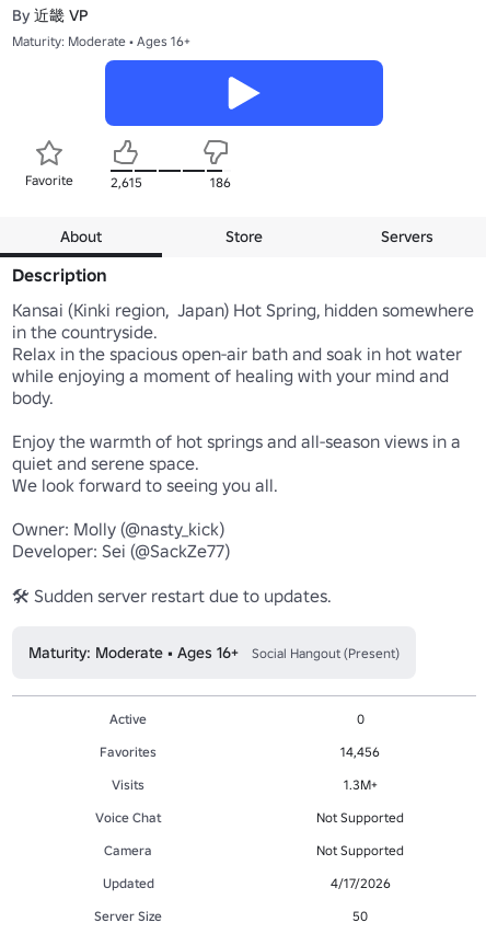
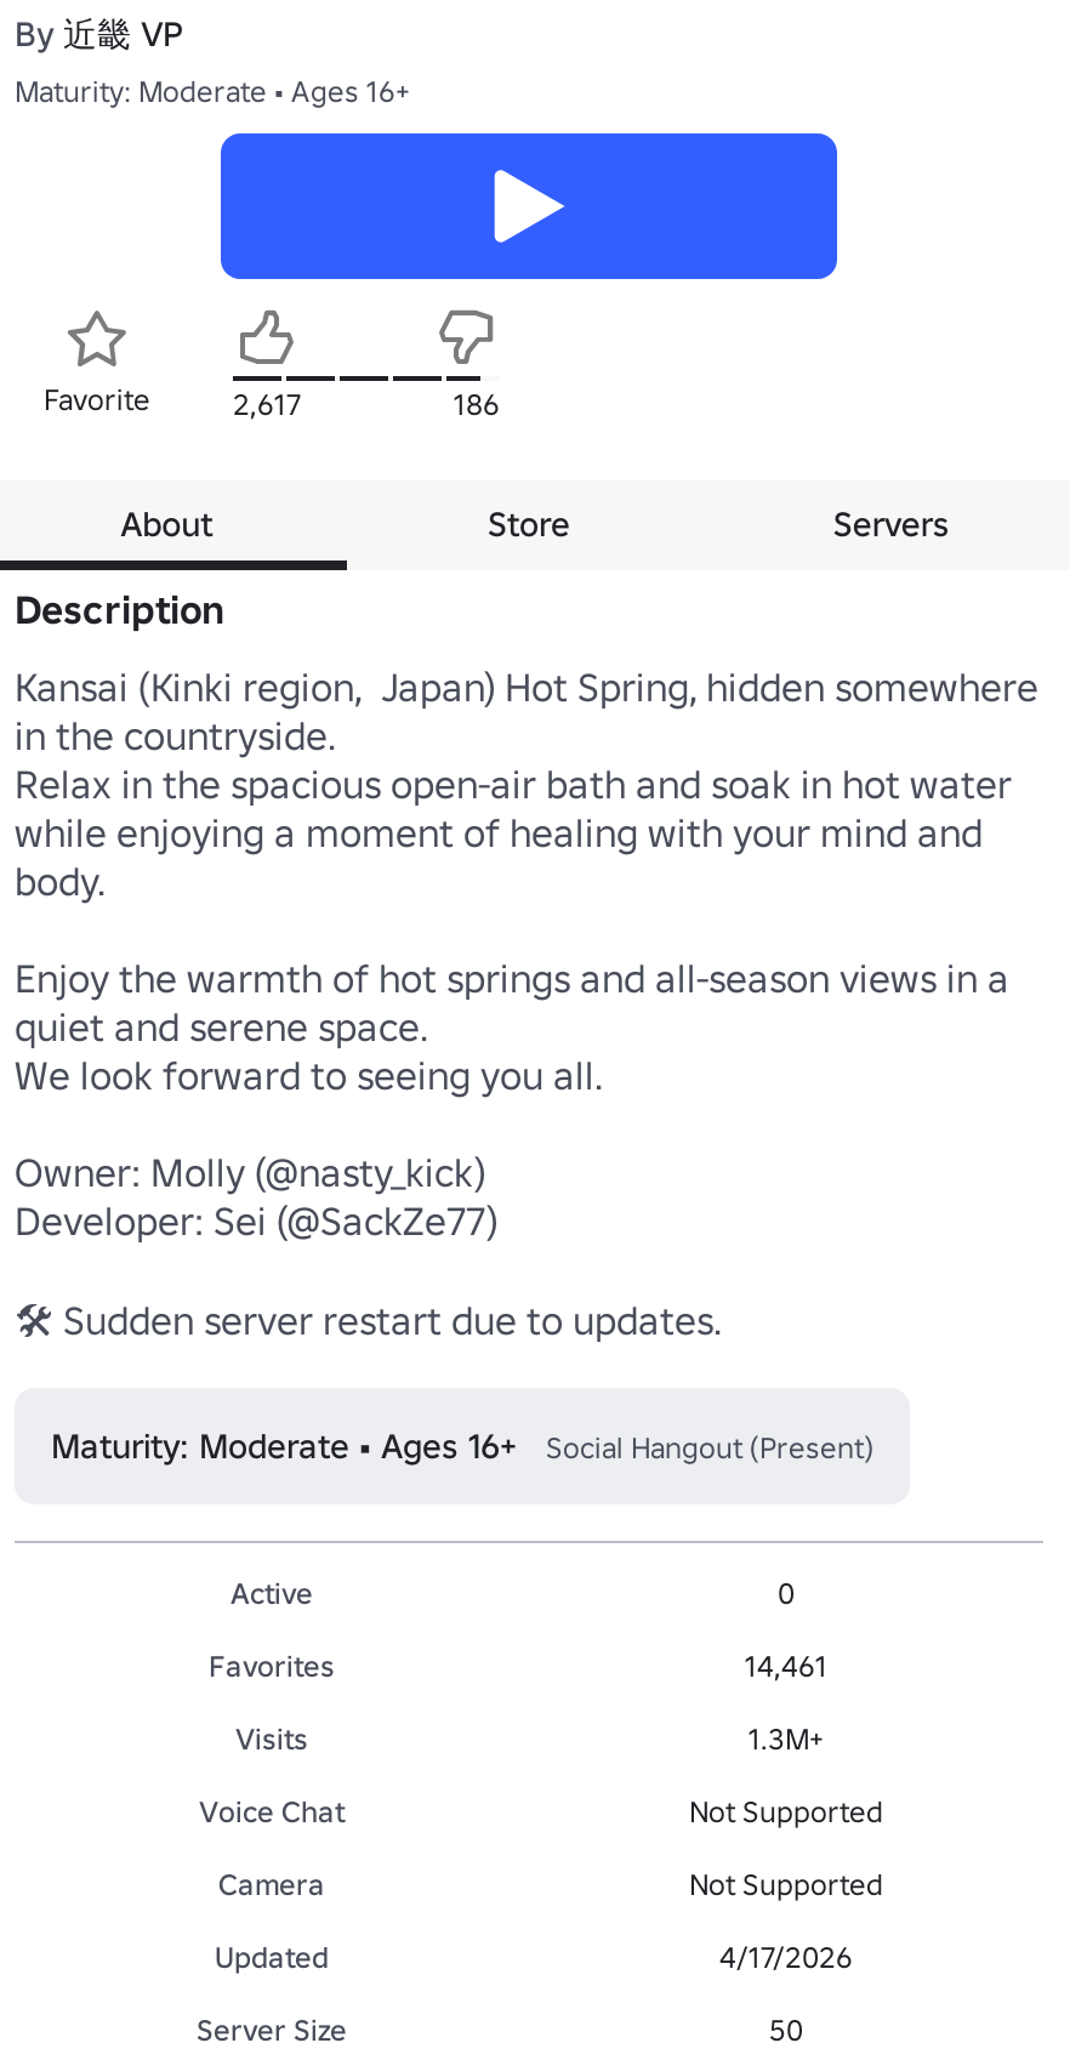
- 2,615
+ 2,617

- 14,456
+ 14,461
